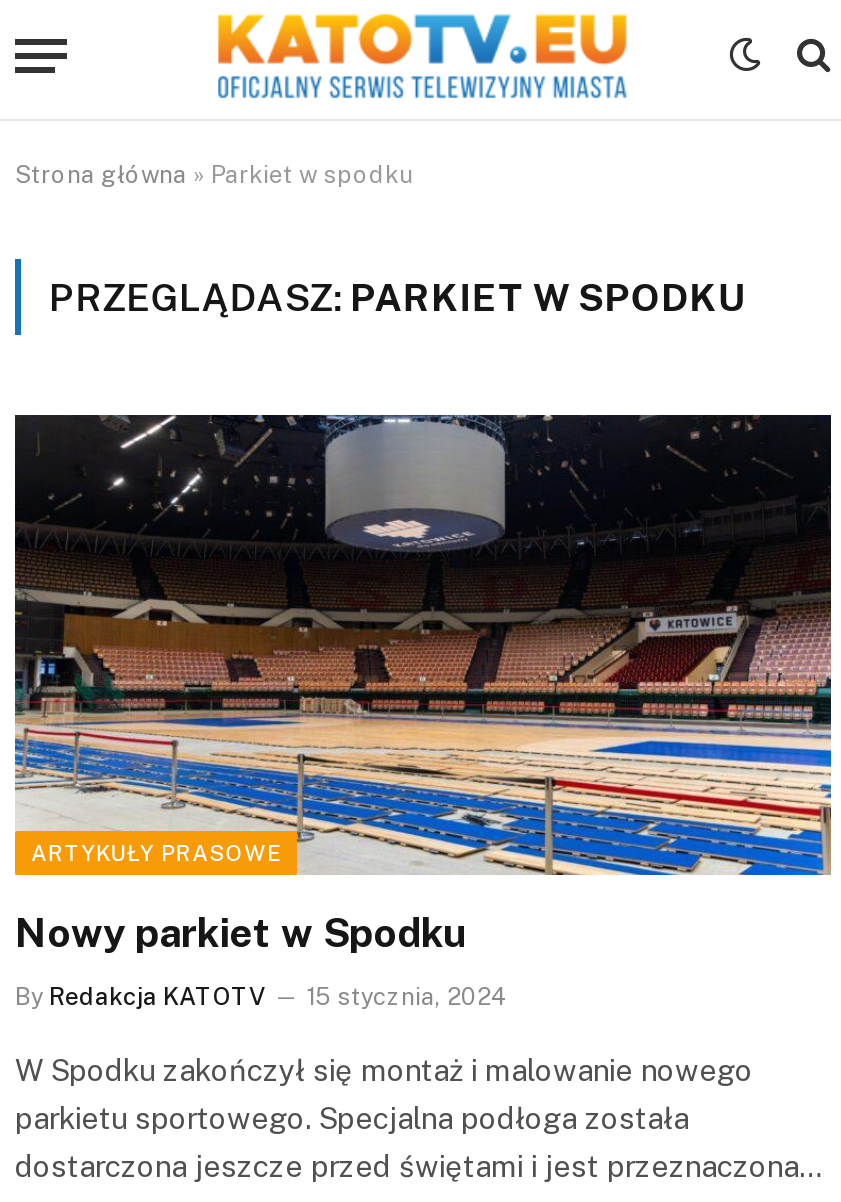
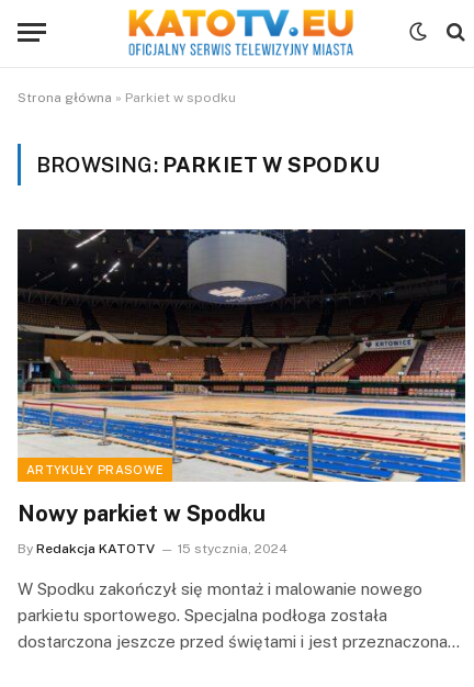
- PRZEGLĄDASZ: PARKIET W SPODKU
+ BROWSING: PARKIET W SPODKU
